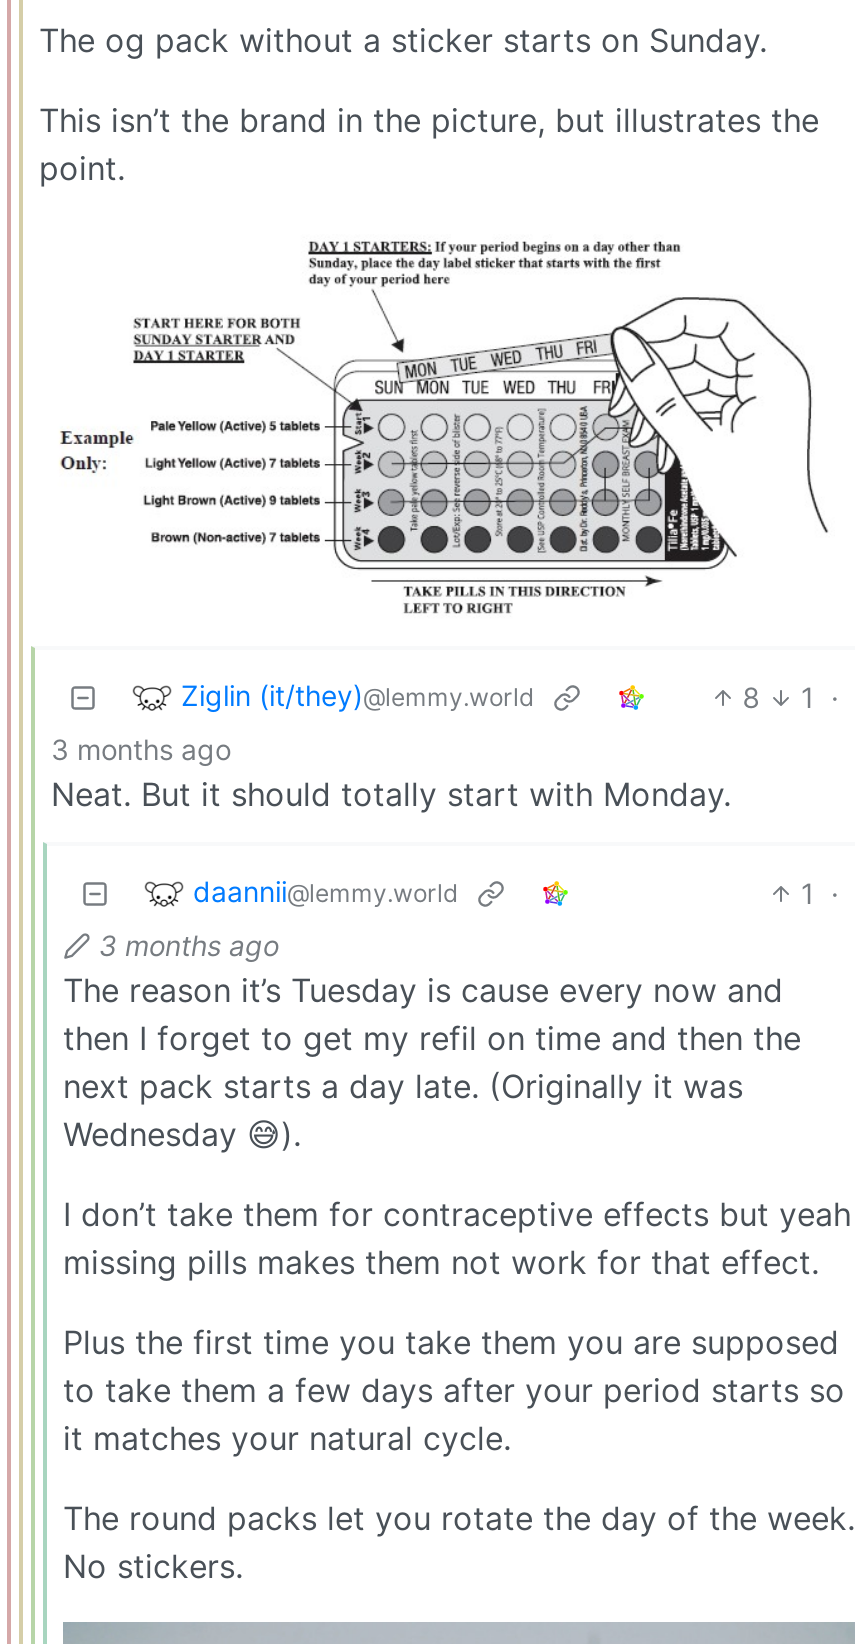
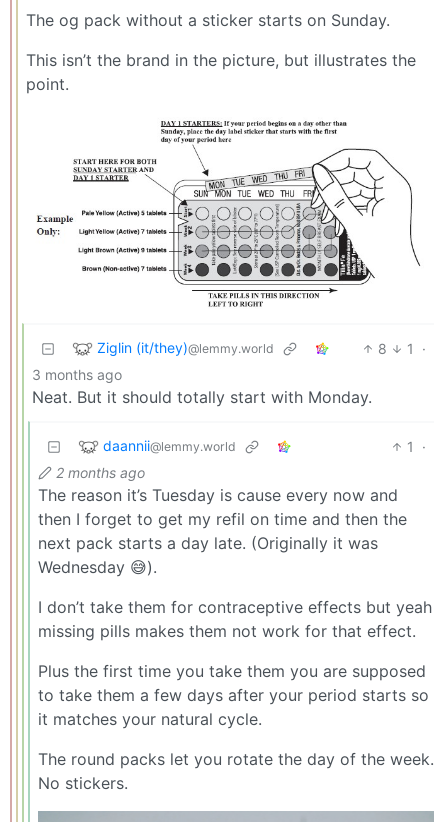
- 3 months ago
+ 2 months ago
